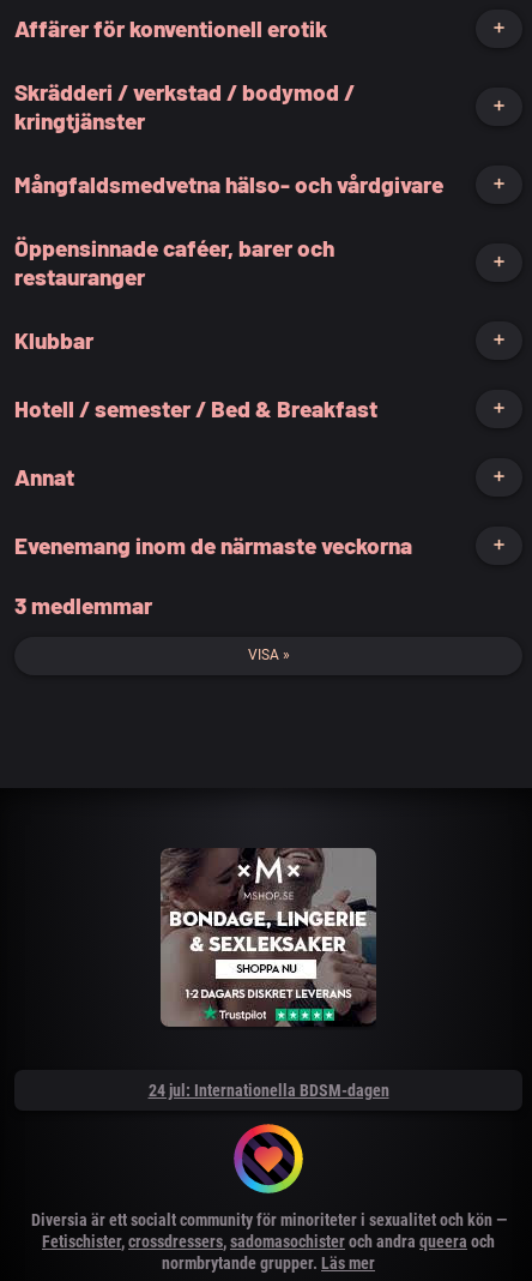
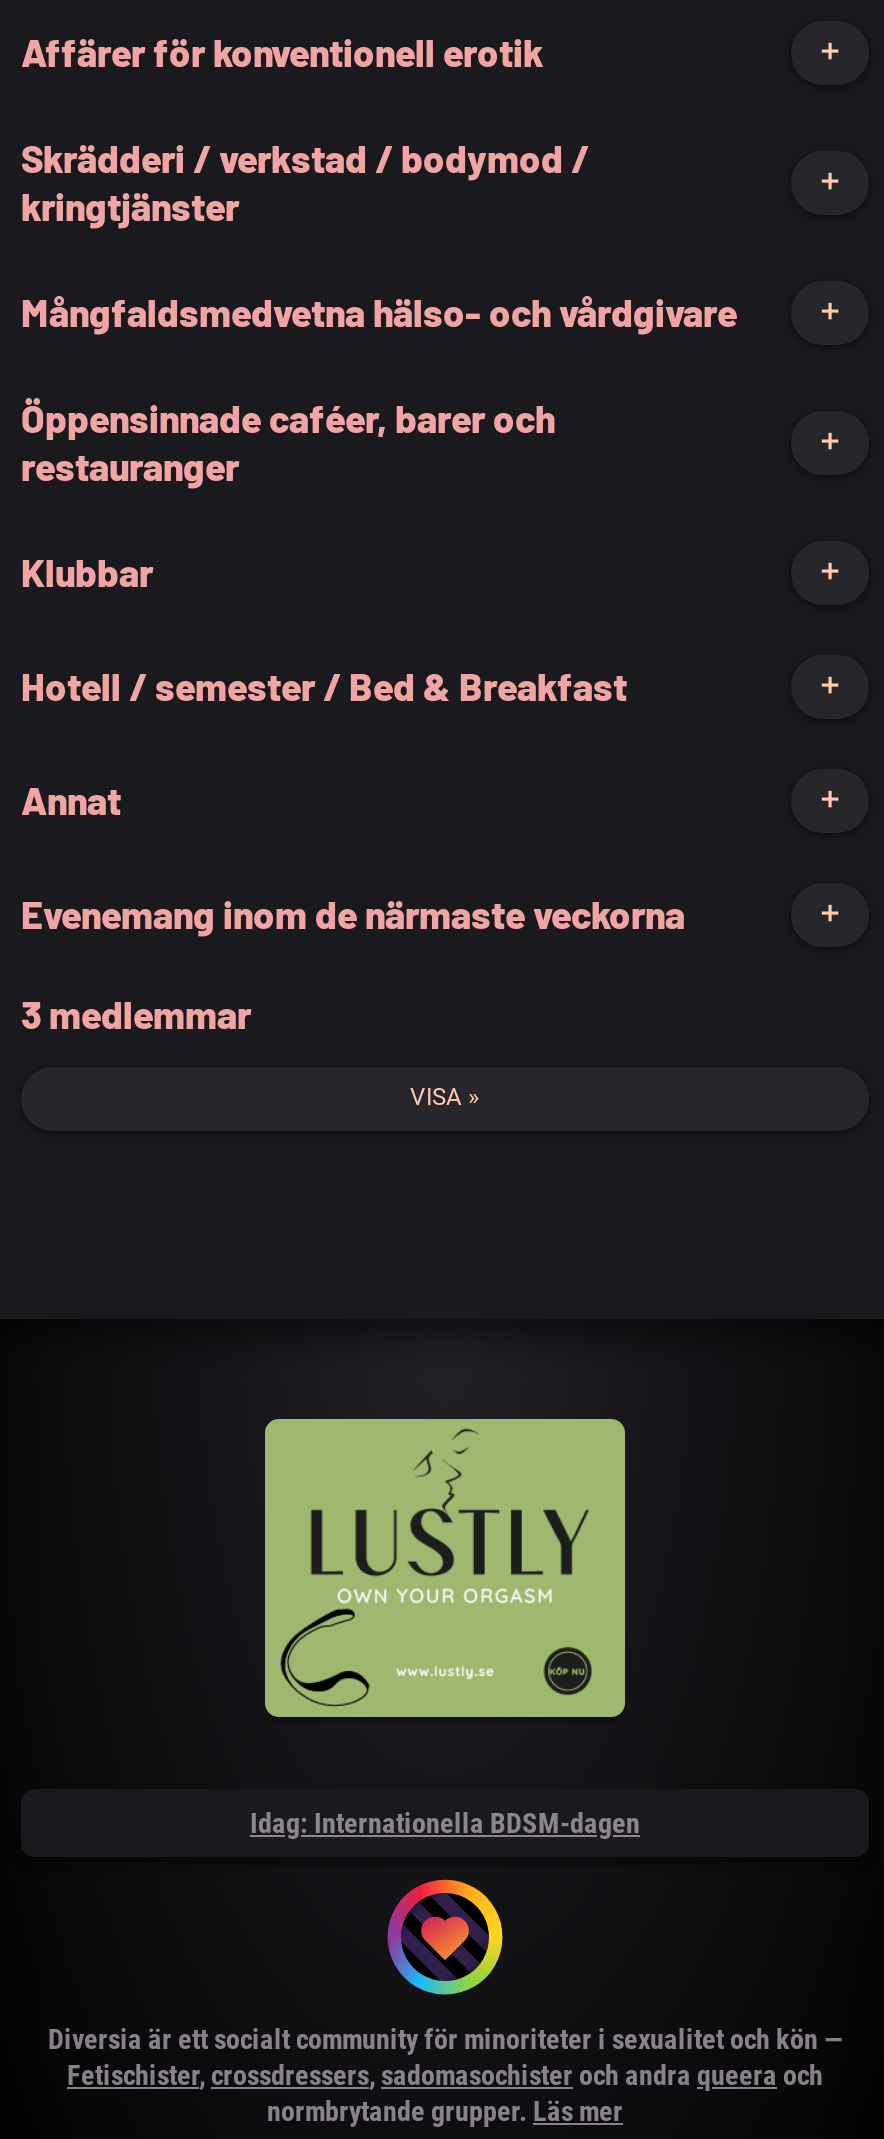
- [image]
+ [image]

- 24 jul: Internationella BDSM-dagen
+ Idag: Internationella BDSM-dagen
